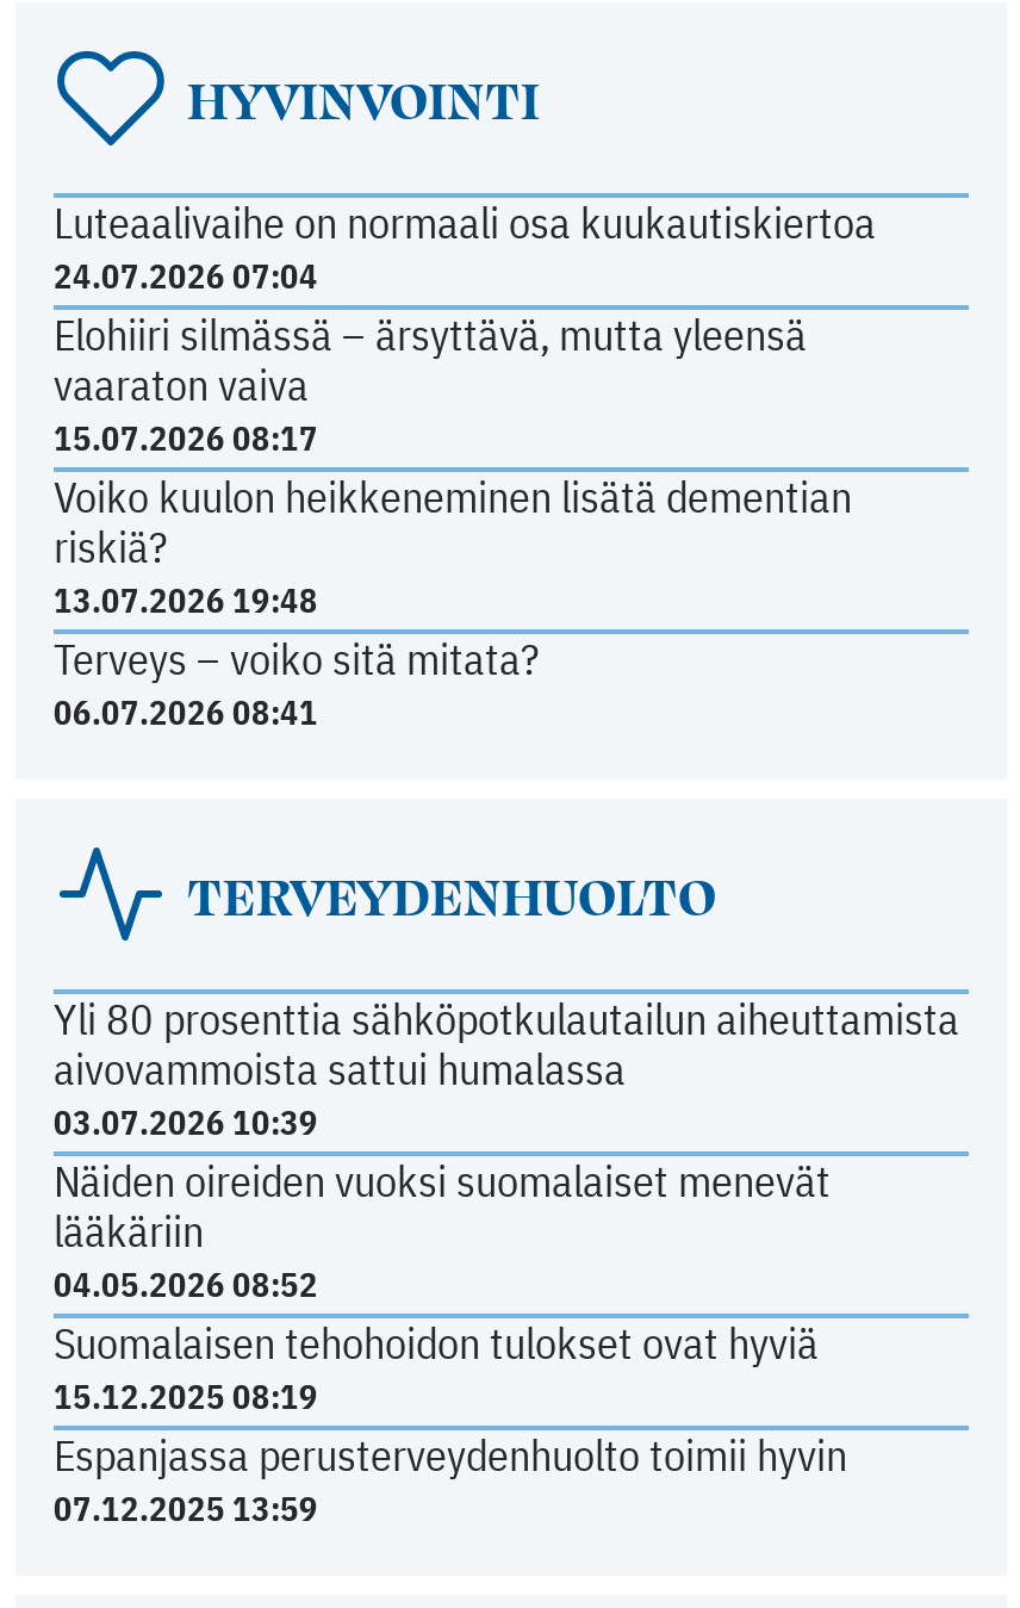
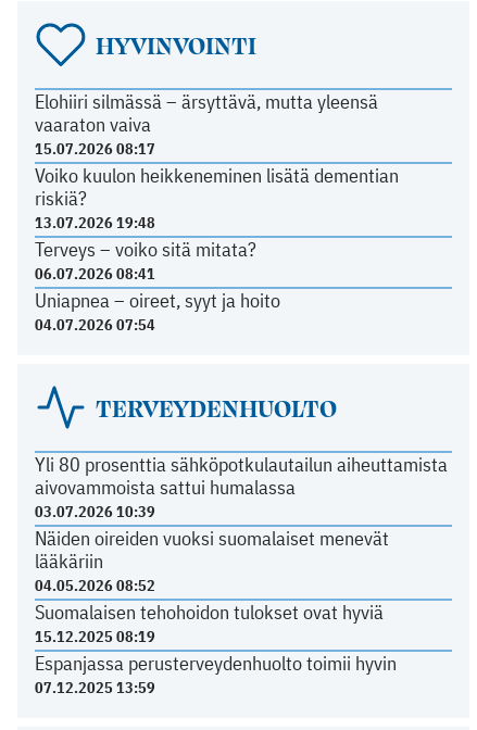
- Luteaalivaihe on normaali osa kuukautiskiertoa
- 24.07.2026 07:04

moved up: Elohiiri silmässä – ärsyttävä, mutta yleensä | vaaraton vaiva | 15.07.2026 08:17 | Voiko kuulon heikkeneminen lisätä dementian | riskiä? | 13.07.2026 19:48 | Terveys – voiko sitä mitata? | 06.07.2026 08:41

+ Uniapnea – oireet, syyt ja hoito
+ 04.07.2026 07:54
